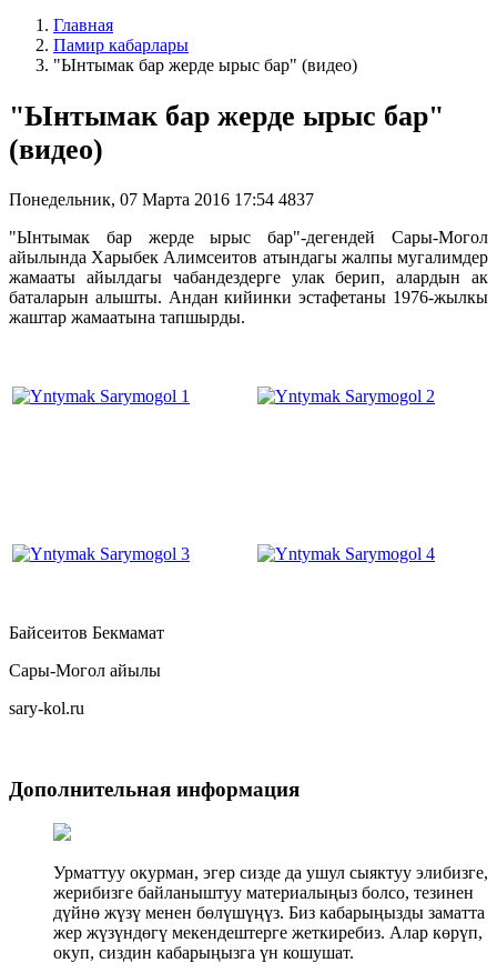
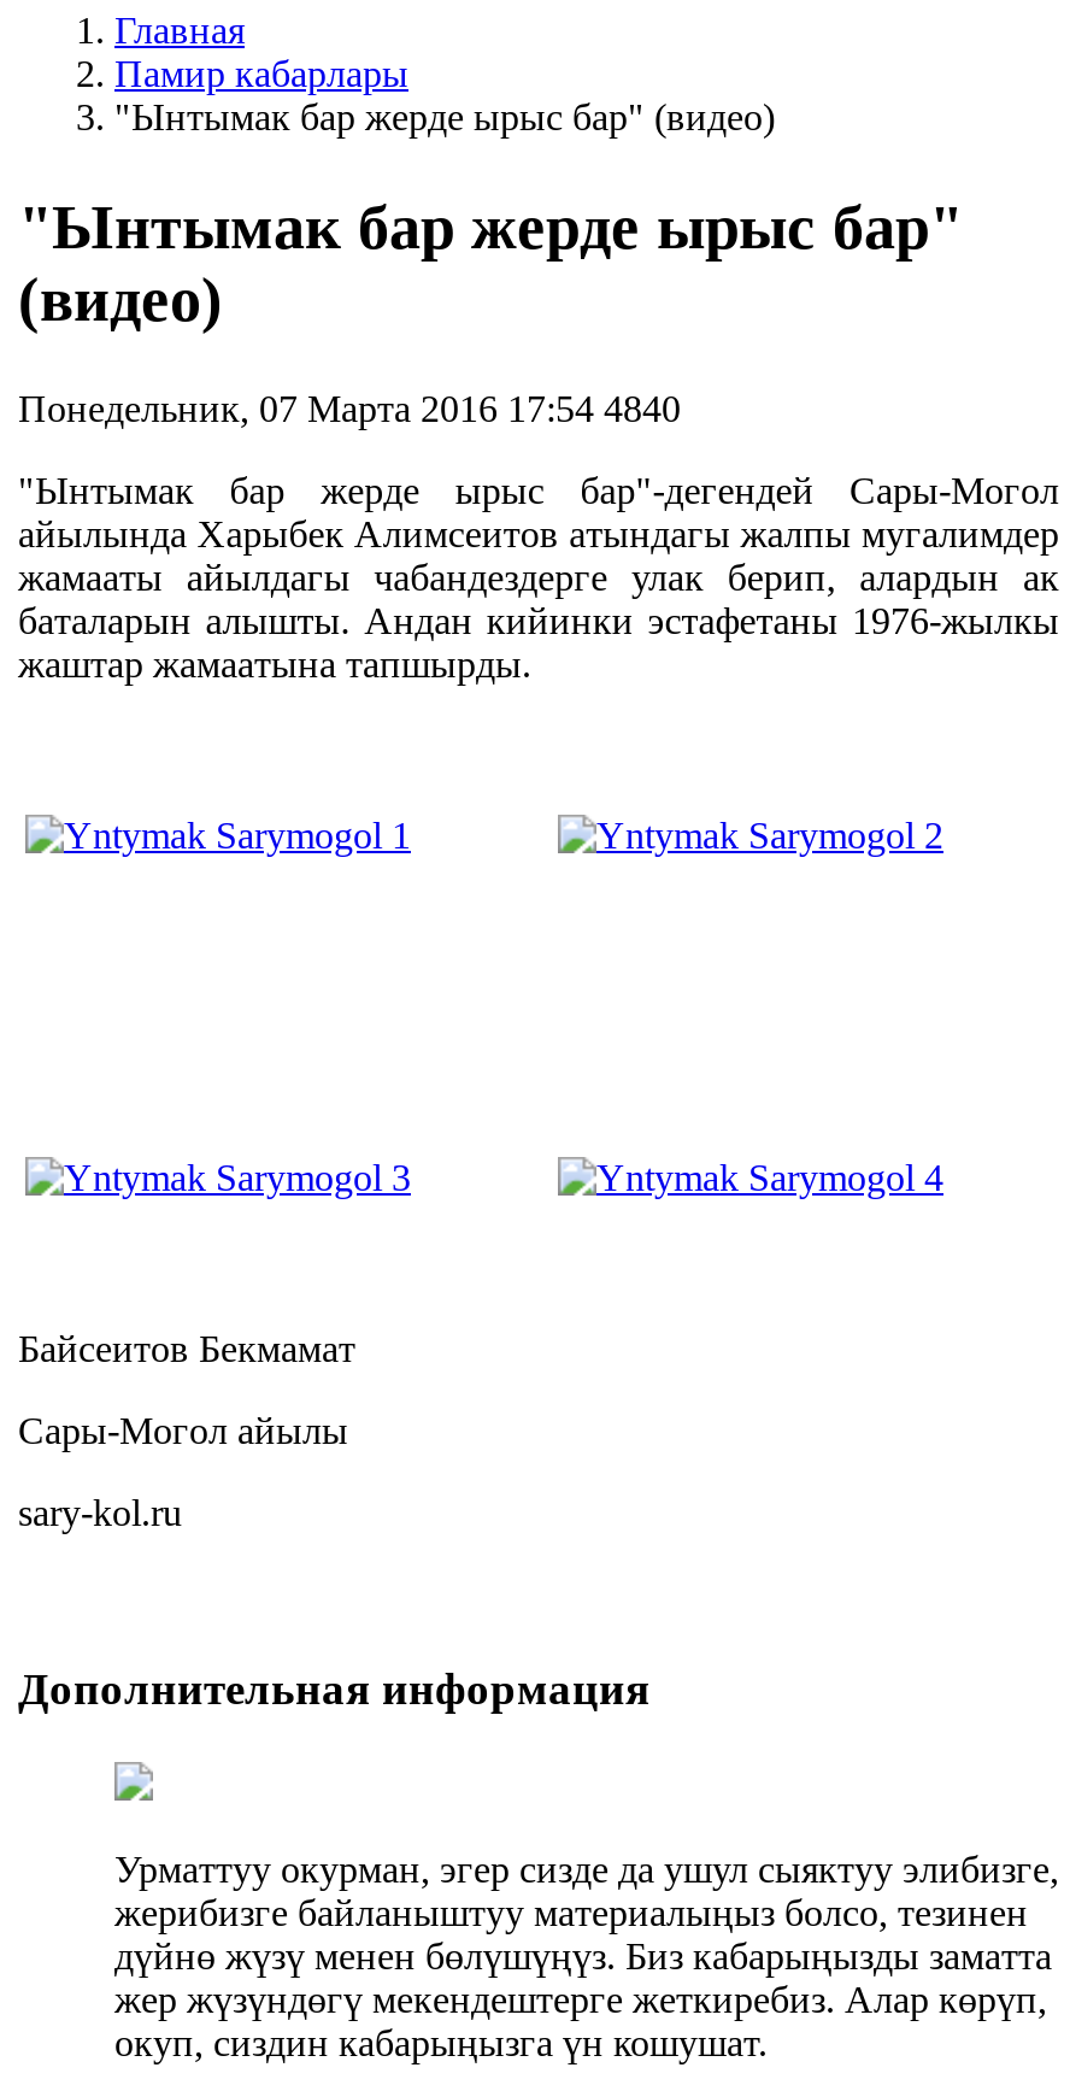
- Понедельник, 07 Марта 2016 17:54 4837
+ Понедельник, 07 Марта 2016 17:54 4840
